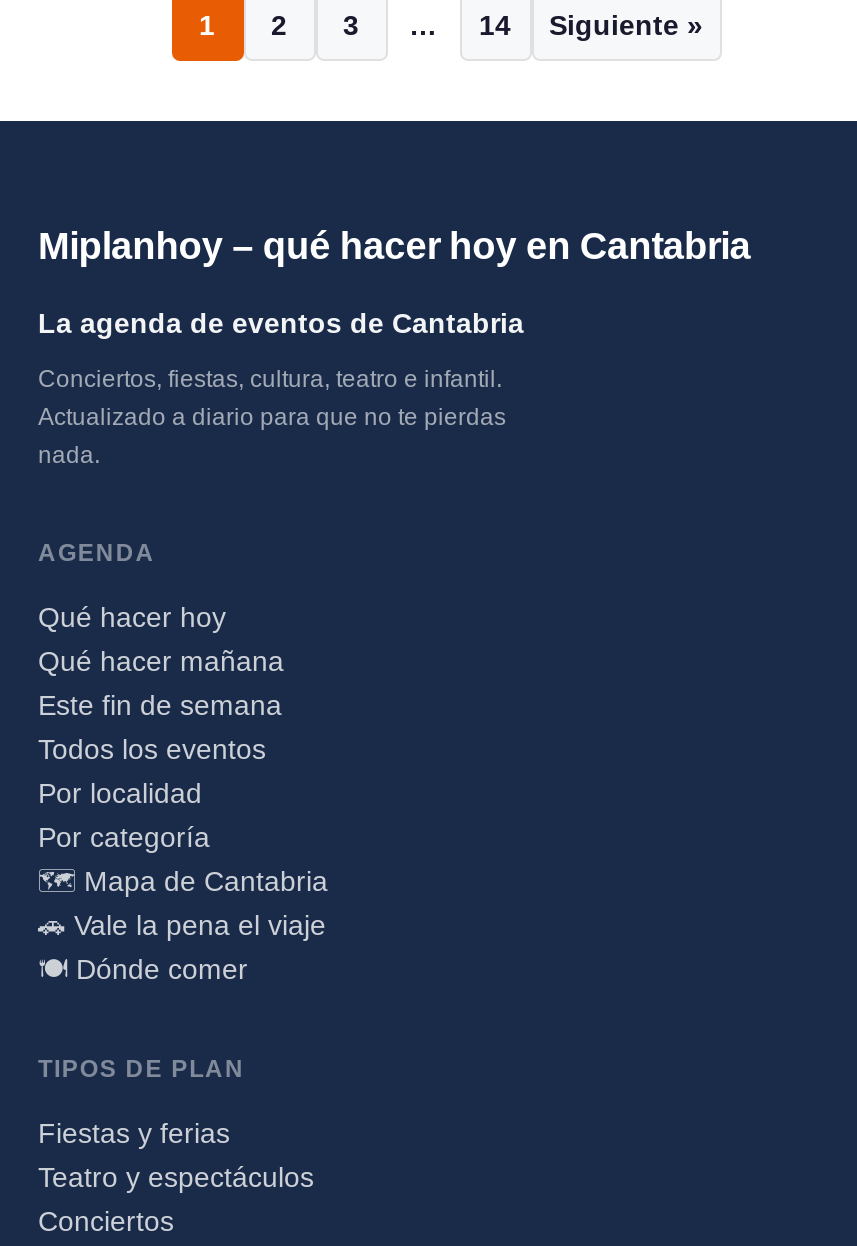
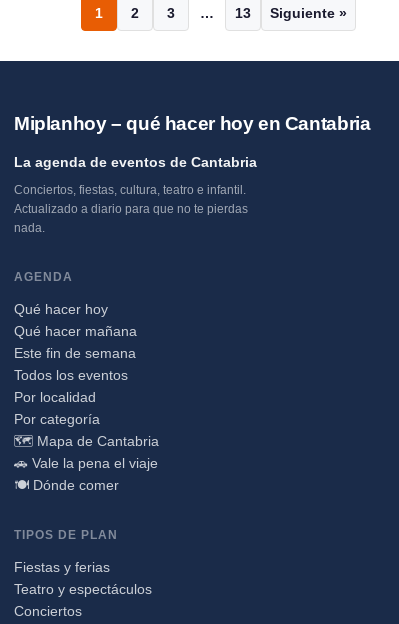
- 14
+ 13
